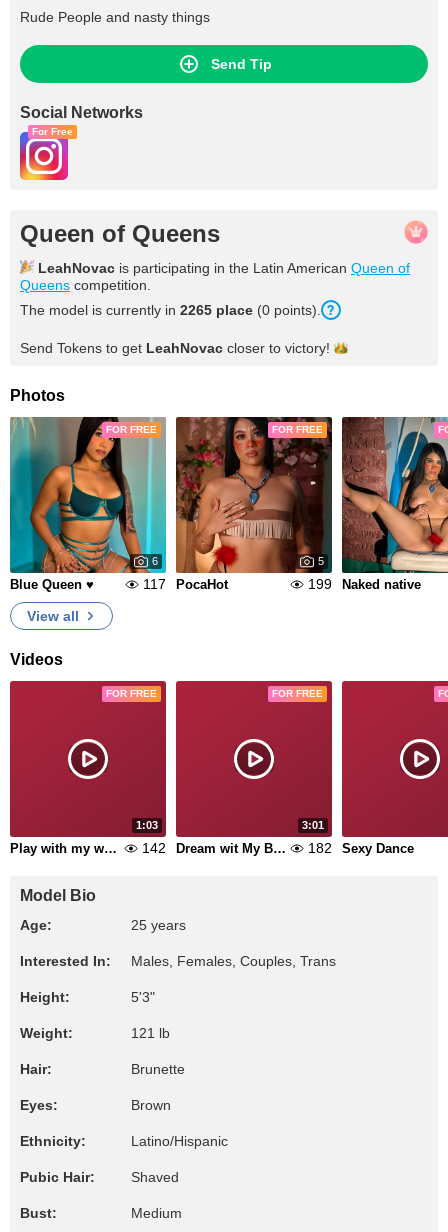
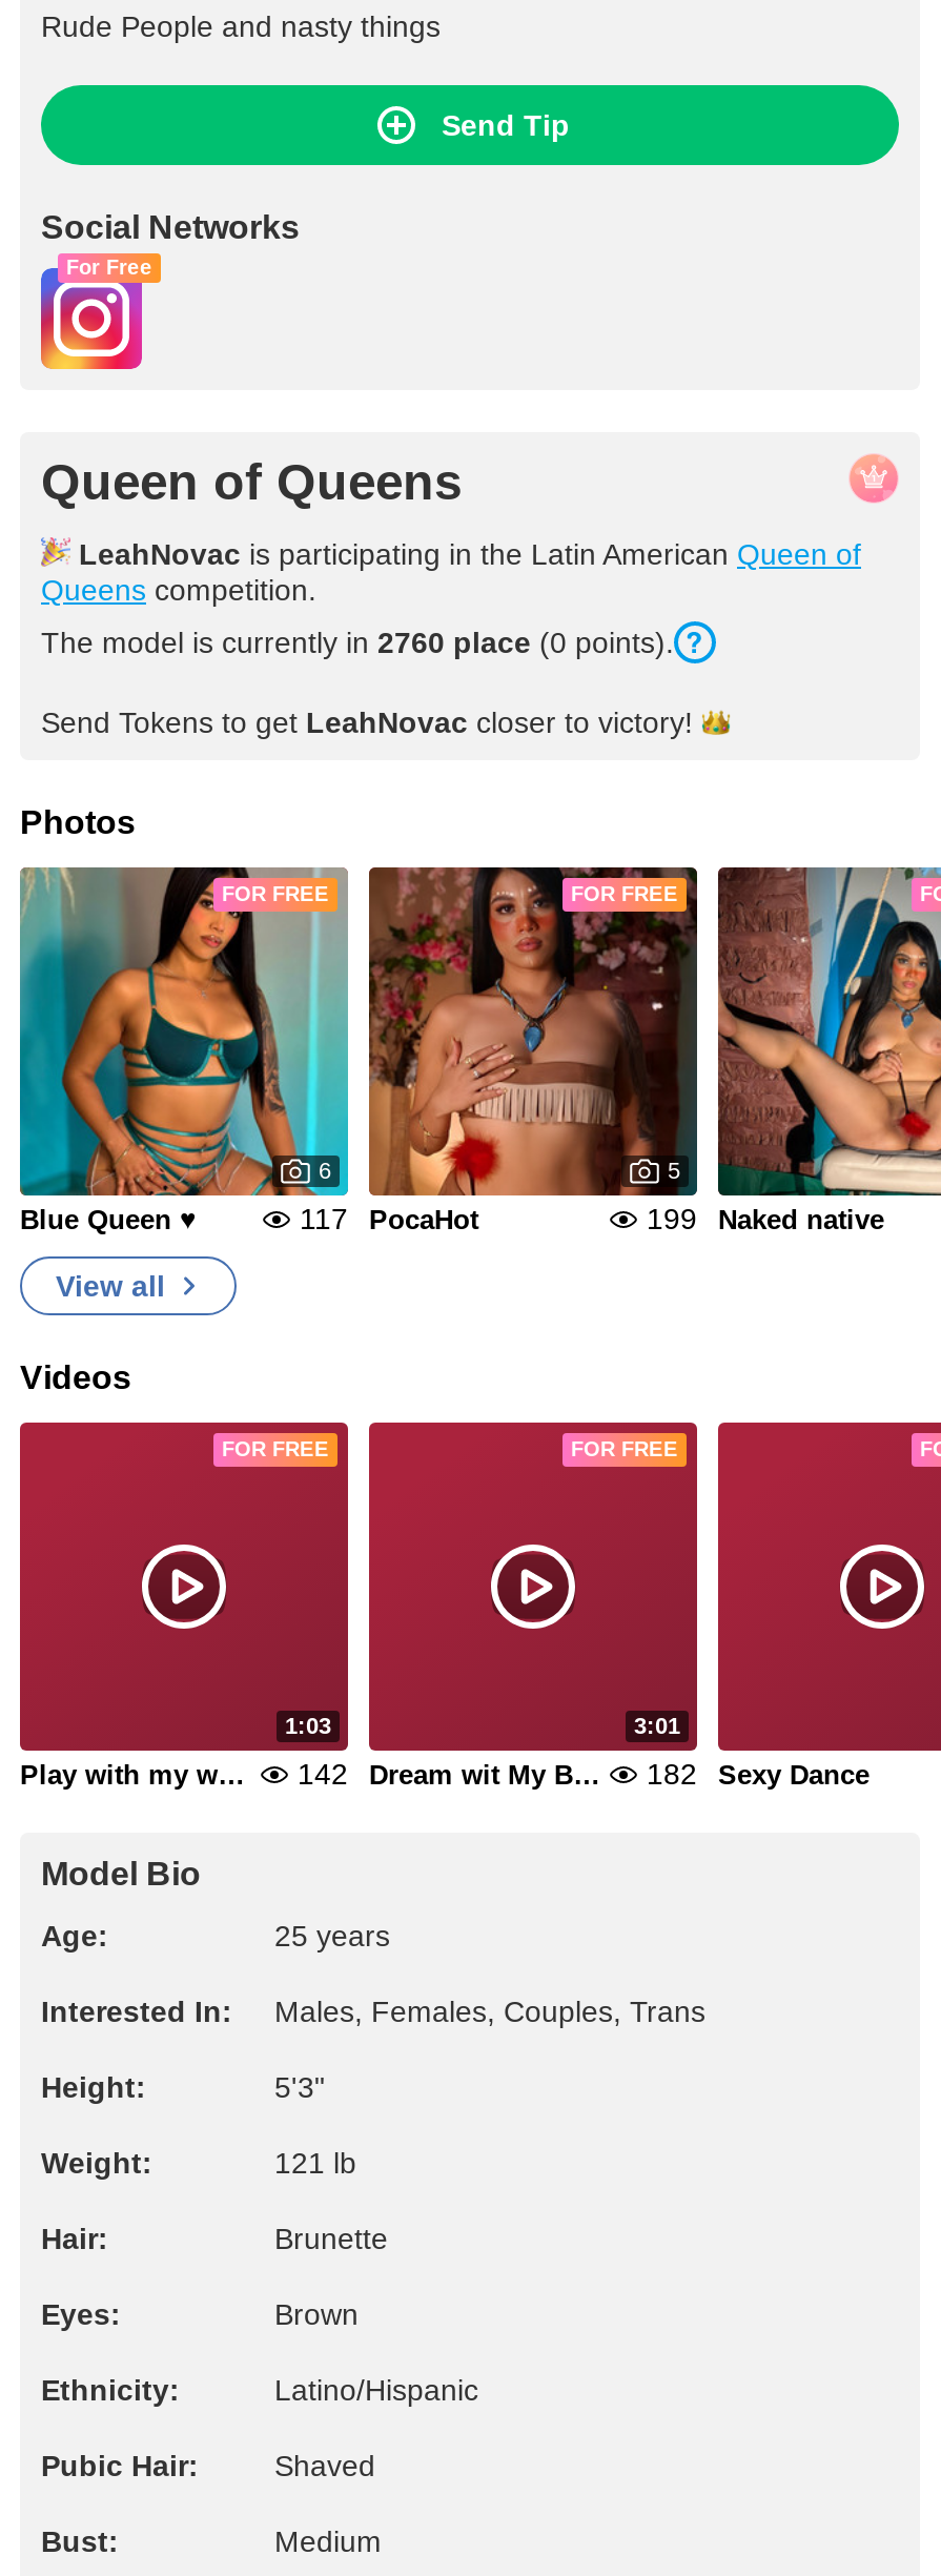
- The model is currently in 2265 place (0 points).
+ The model is currently in 2760 place (0 points).
